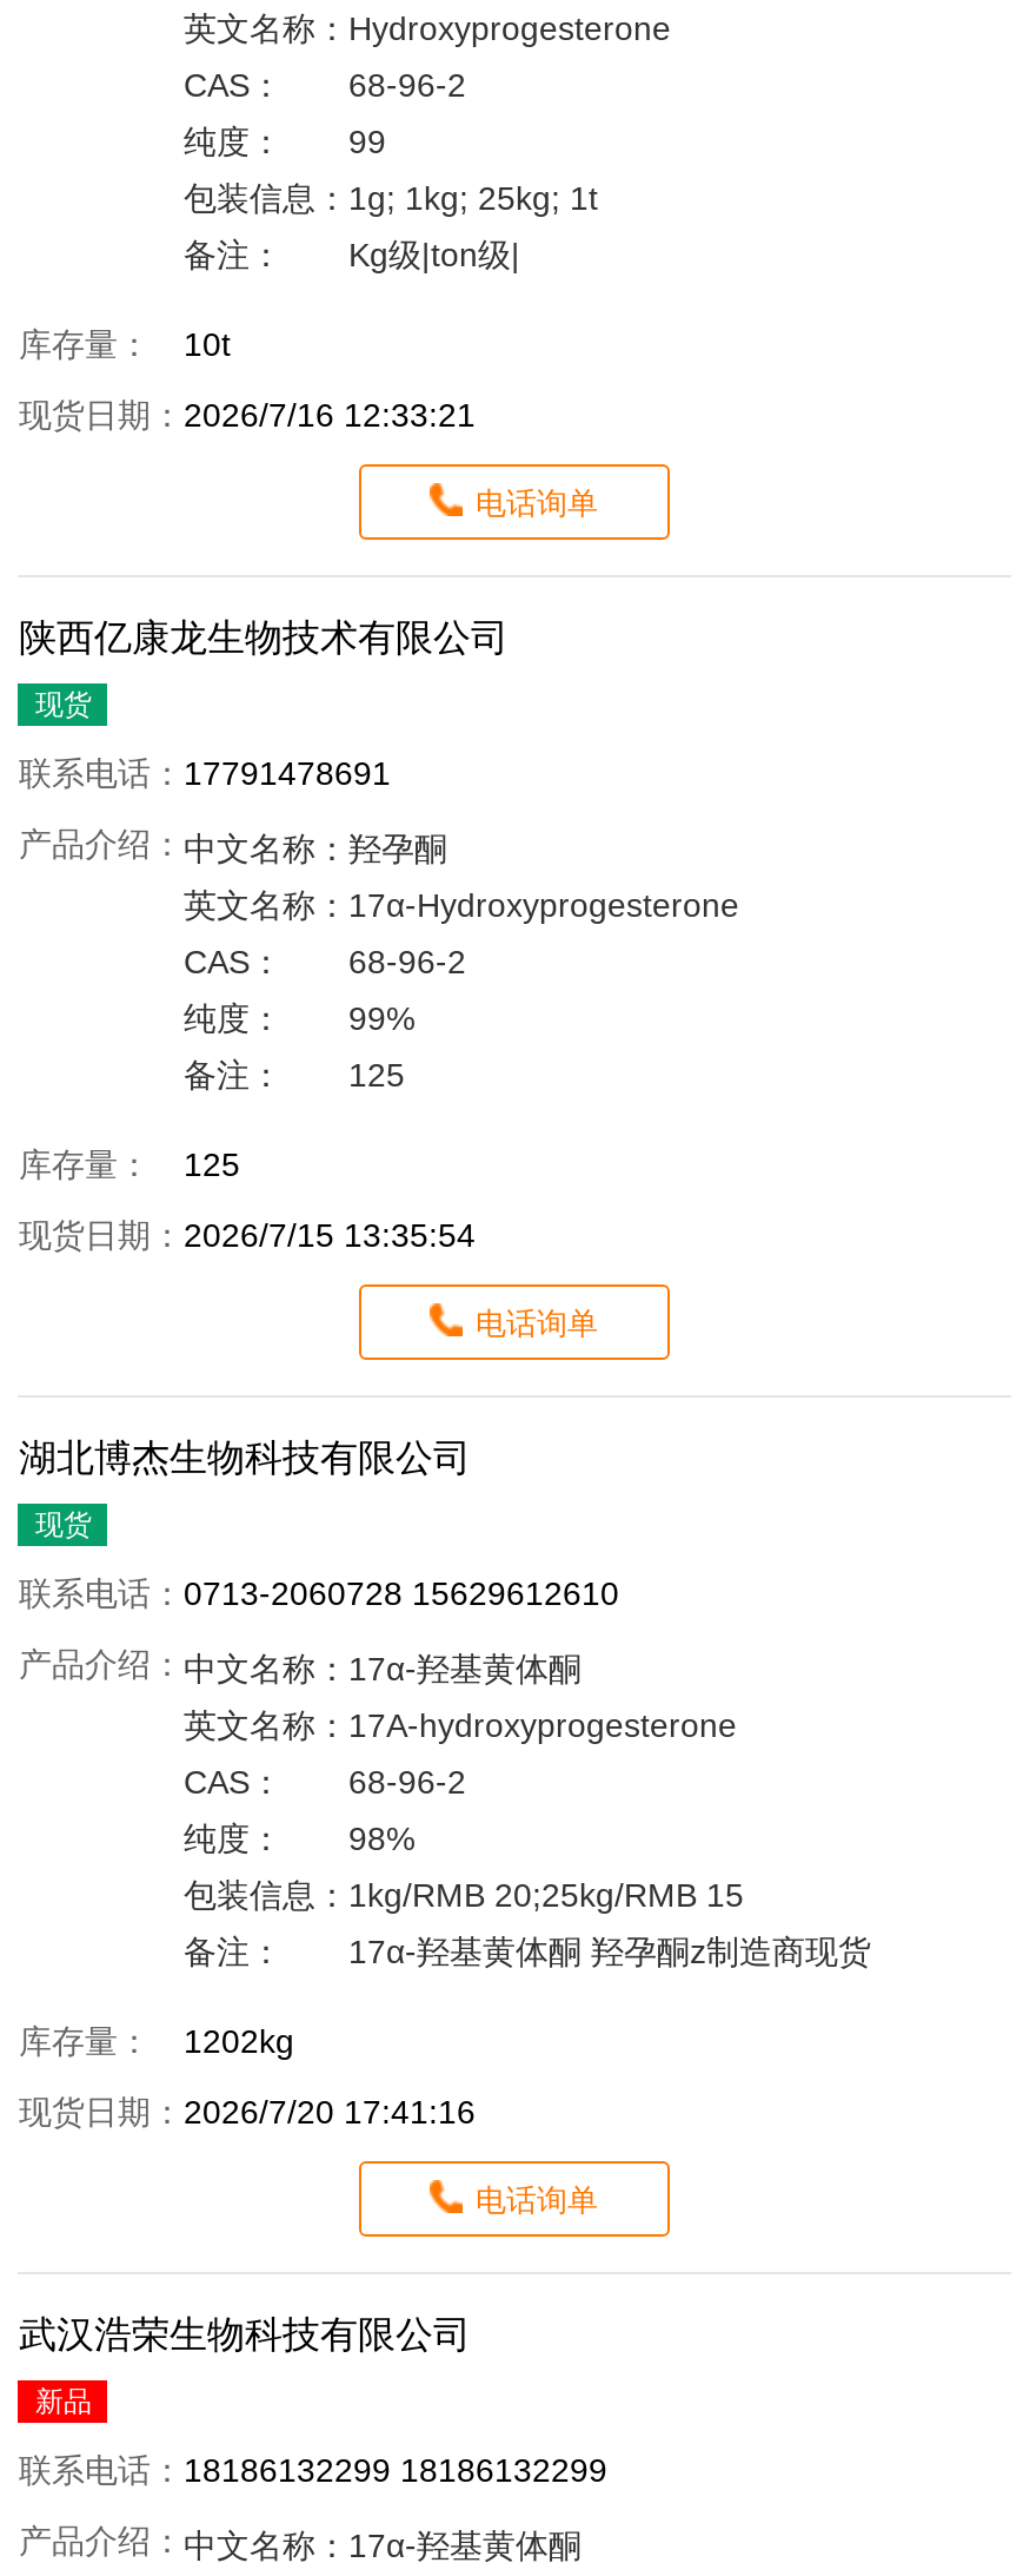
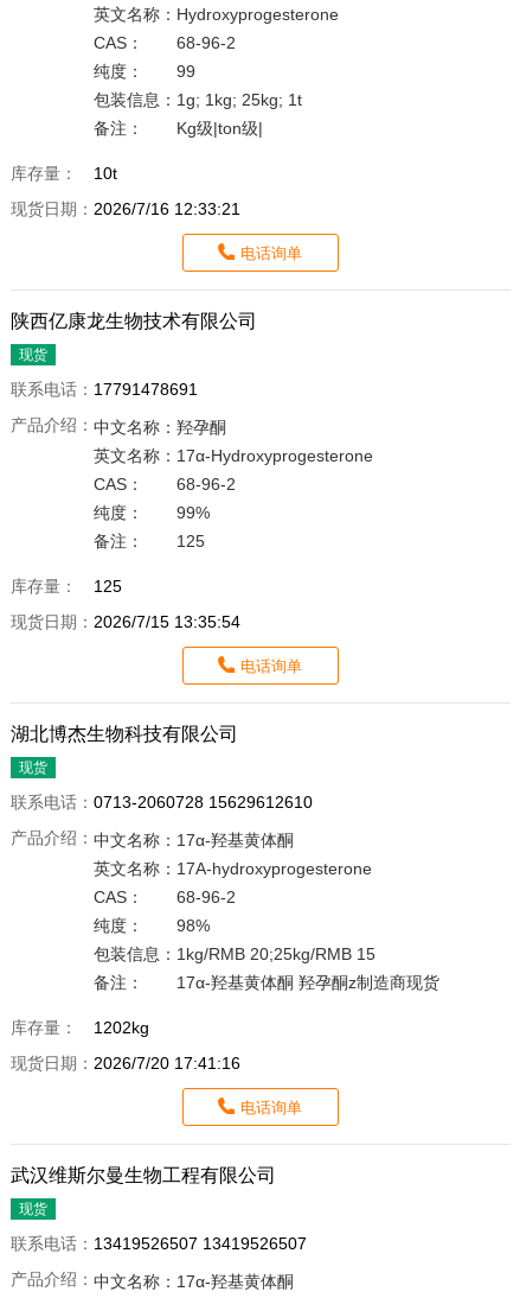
- 武汉浩荣生物科技有限公司
+ 武汉维斯尔曼生物工程有限公司

- 新品
+ 现货

- 联系电话：18186132299 18186132299
+ 联系电话：13419526507 13419526507
